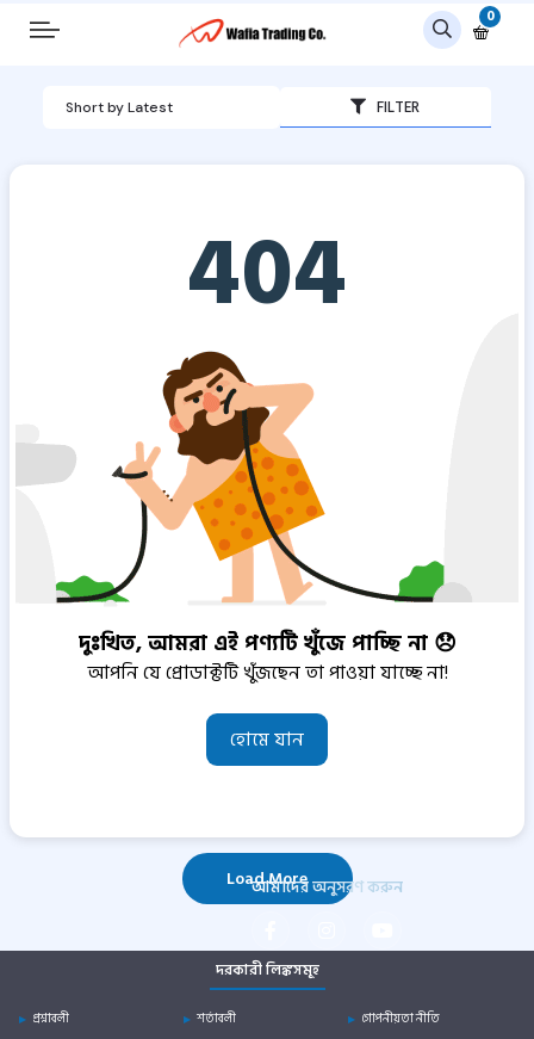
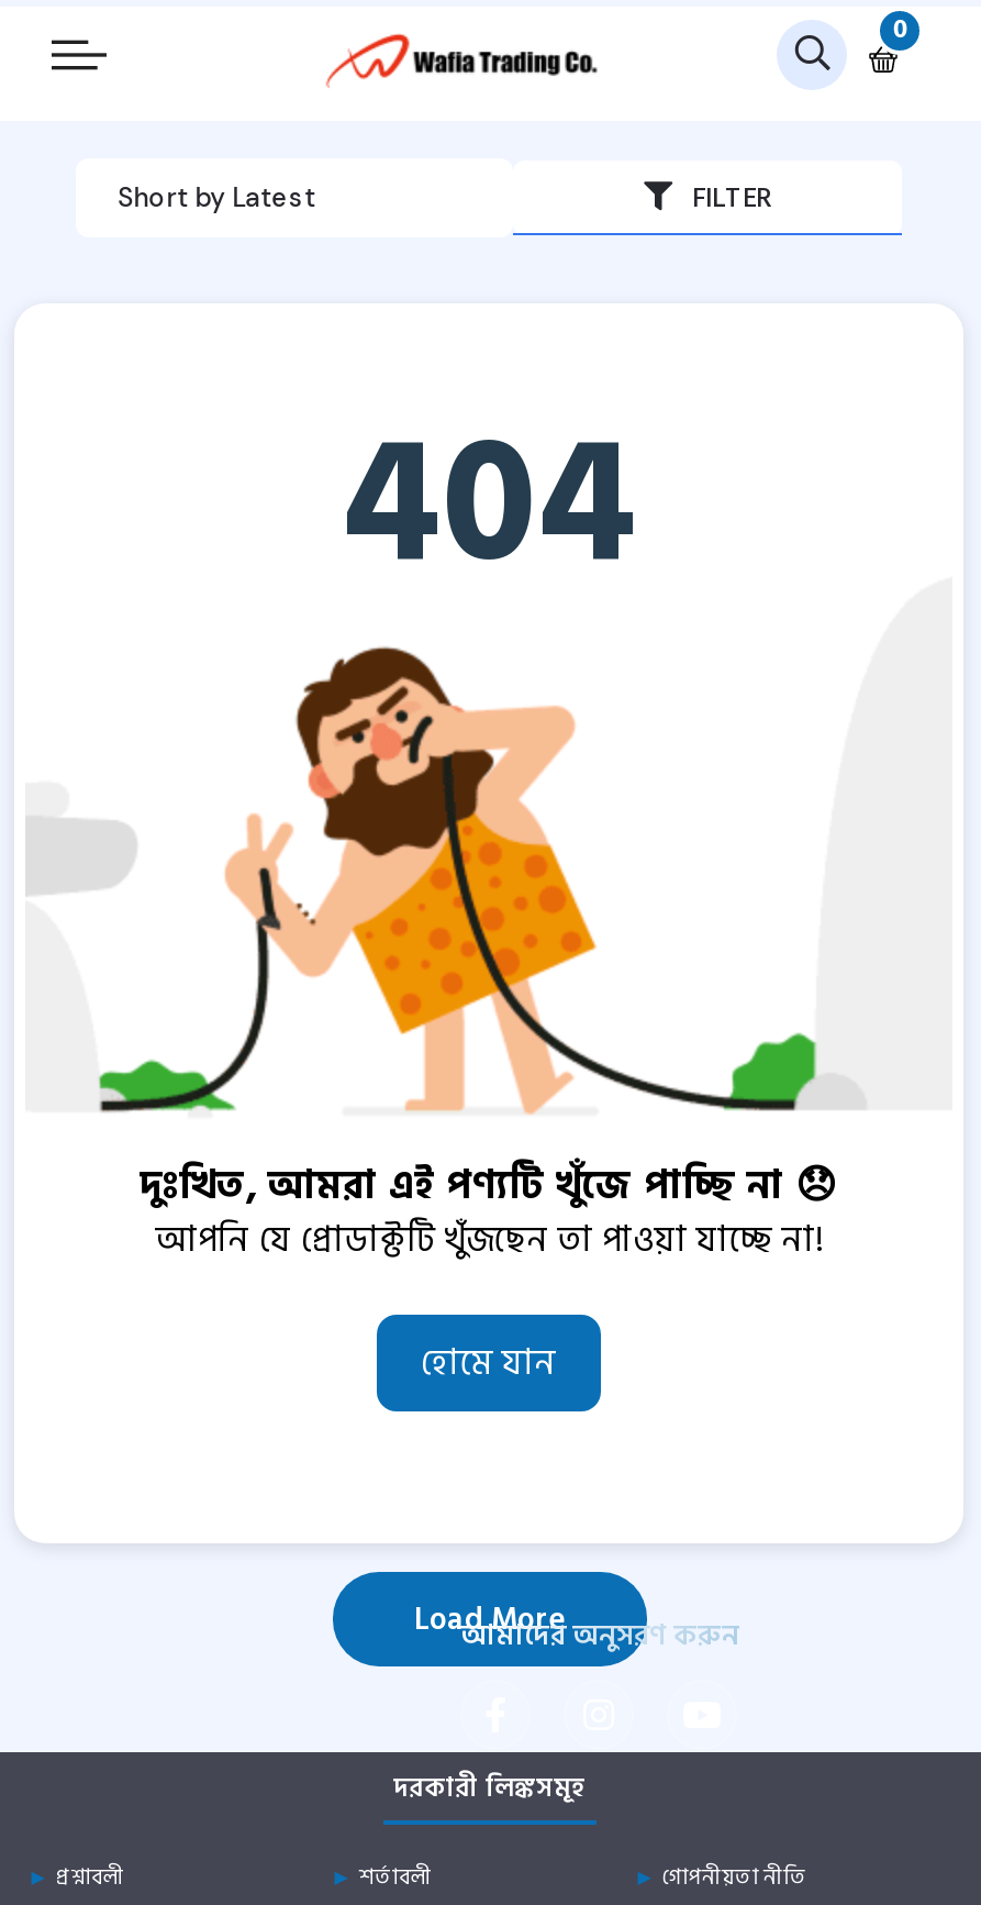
- [image]
+ [image]
